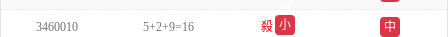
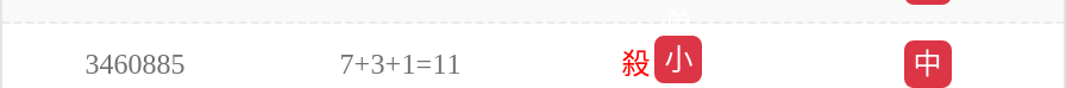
- 3460010
+ 3460885

- 5+2+9=16
+ 7+3+1=11
